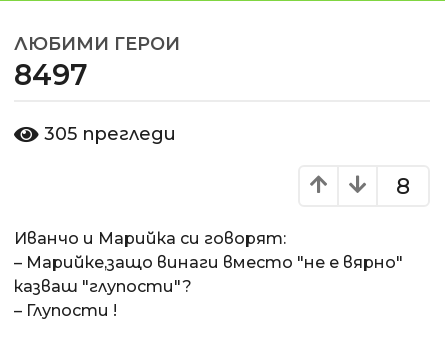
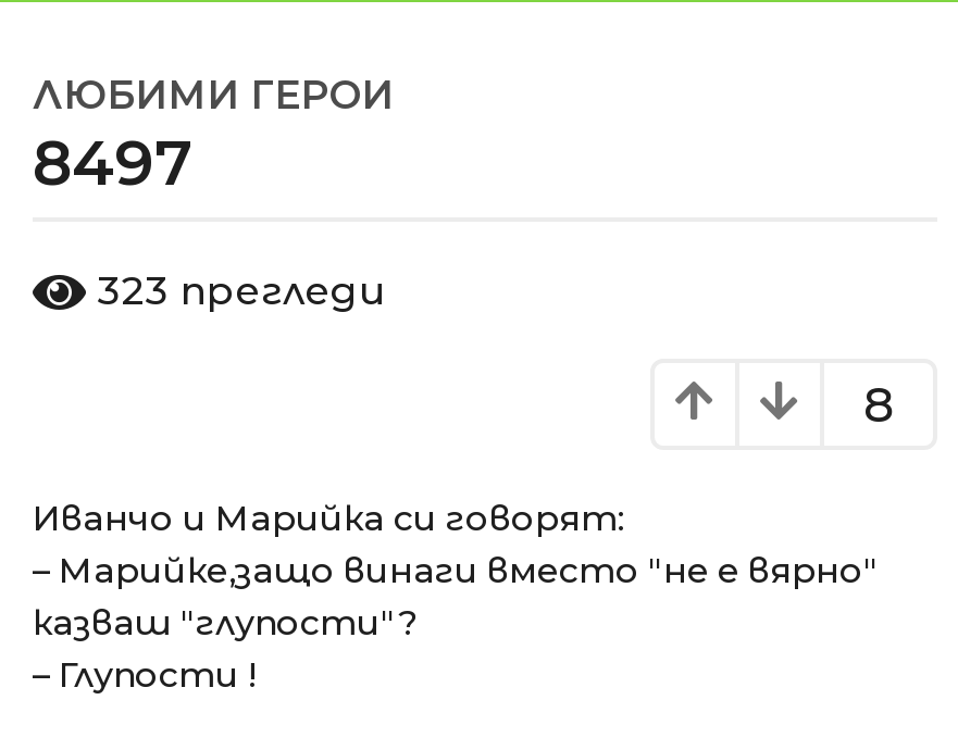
- 305 прегледи
+ 323 прегледи
